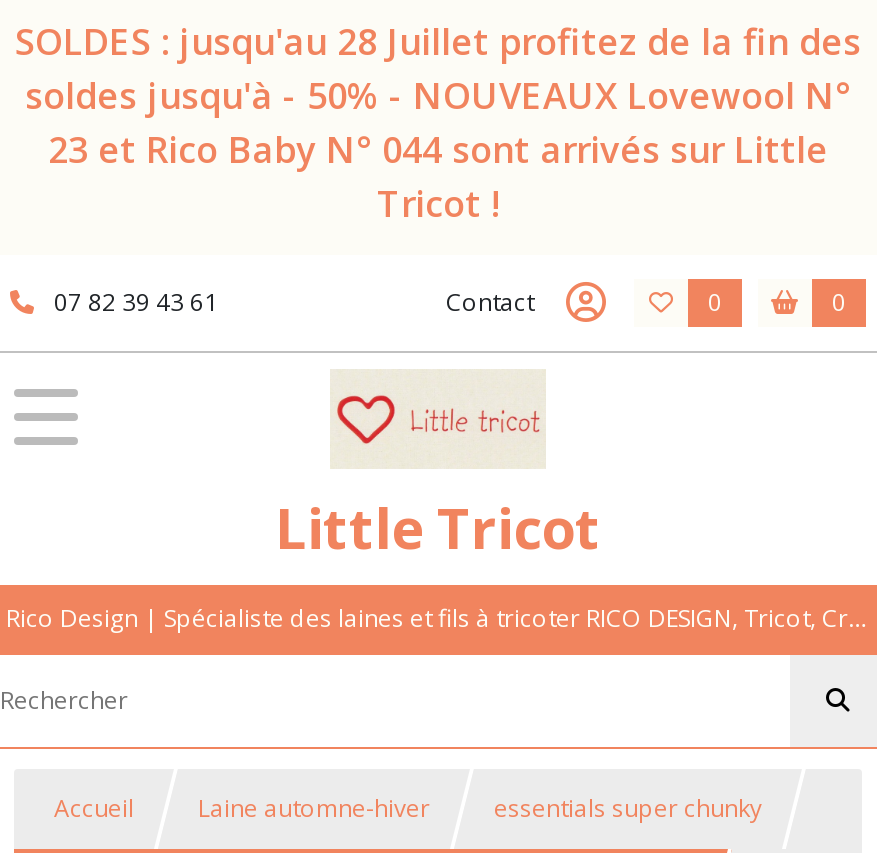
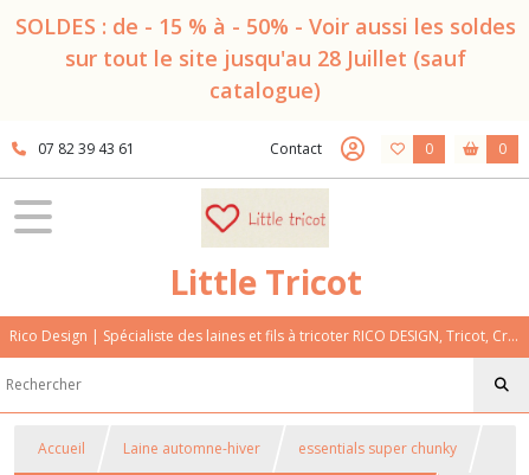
- SOLDES : jusqu'au 28 Juillet profitez de la fin des
- soldes jusqu'à - 50% - NOUVEAUX Lovewool N°
- 23 et Rico Baby N° 044 sont arrivés sur Little
- Tricot !
+ SOLDES : de - 15 % à - 50% - Voir aussi les soldes
+ sur tout le site jusqu'au 28 Juillet (sauf
+ catalogue)
